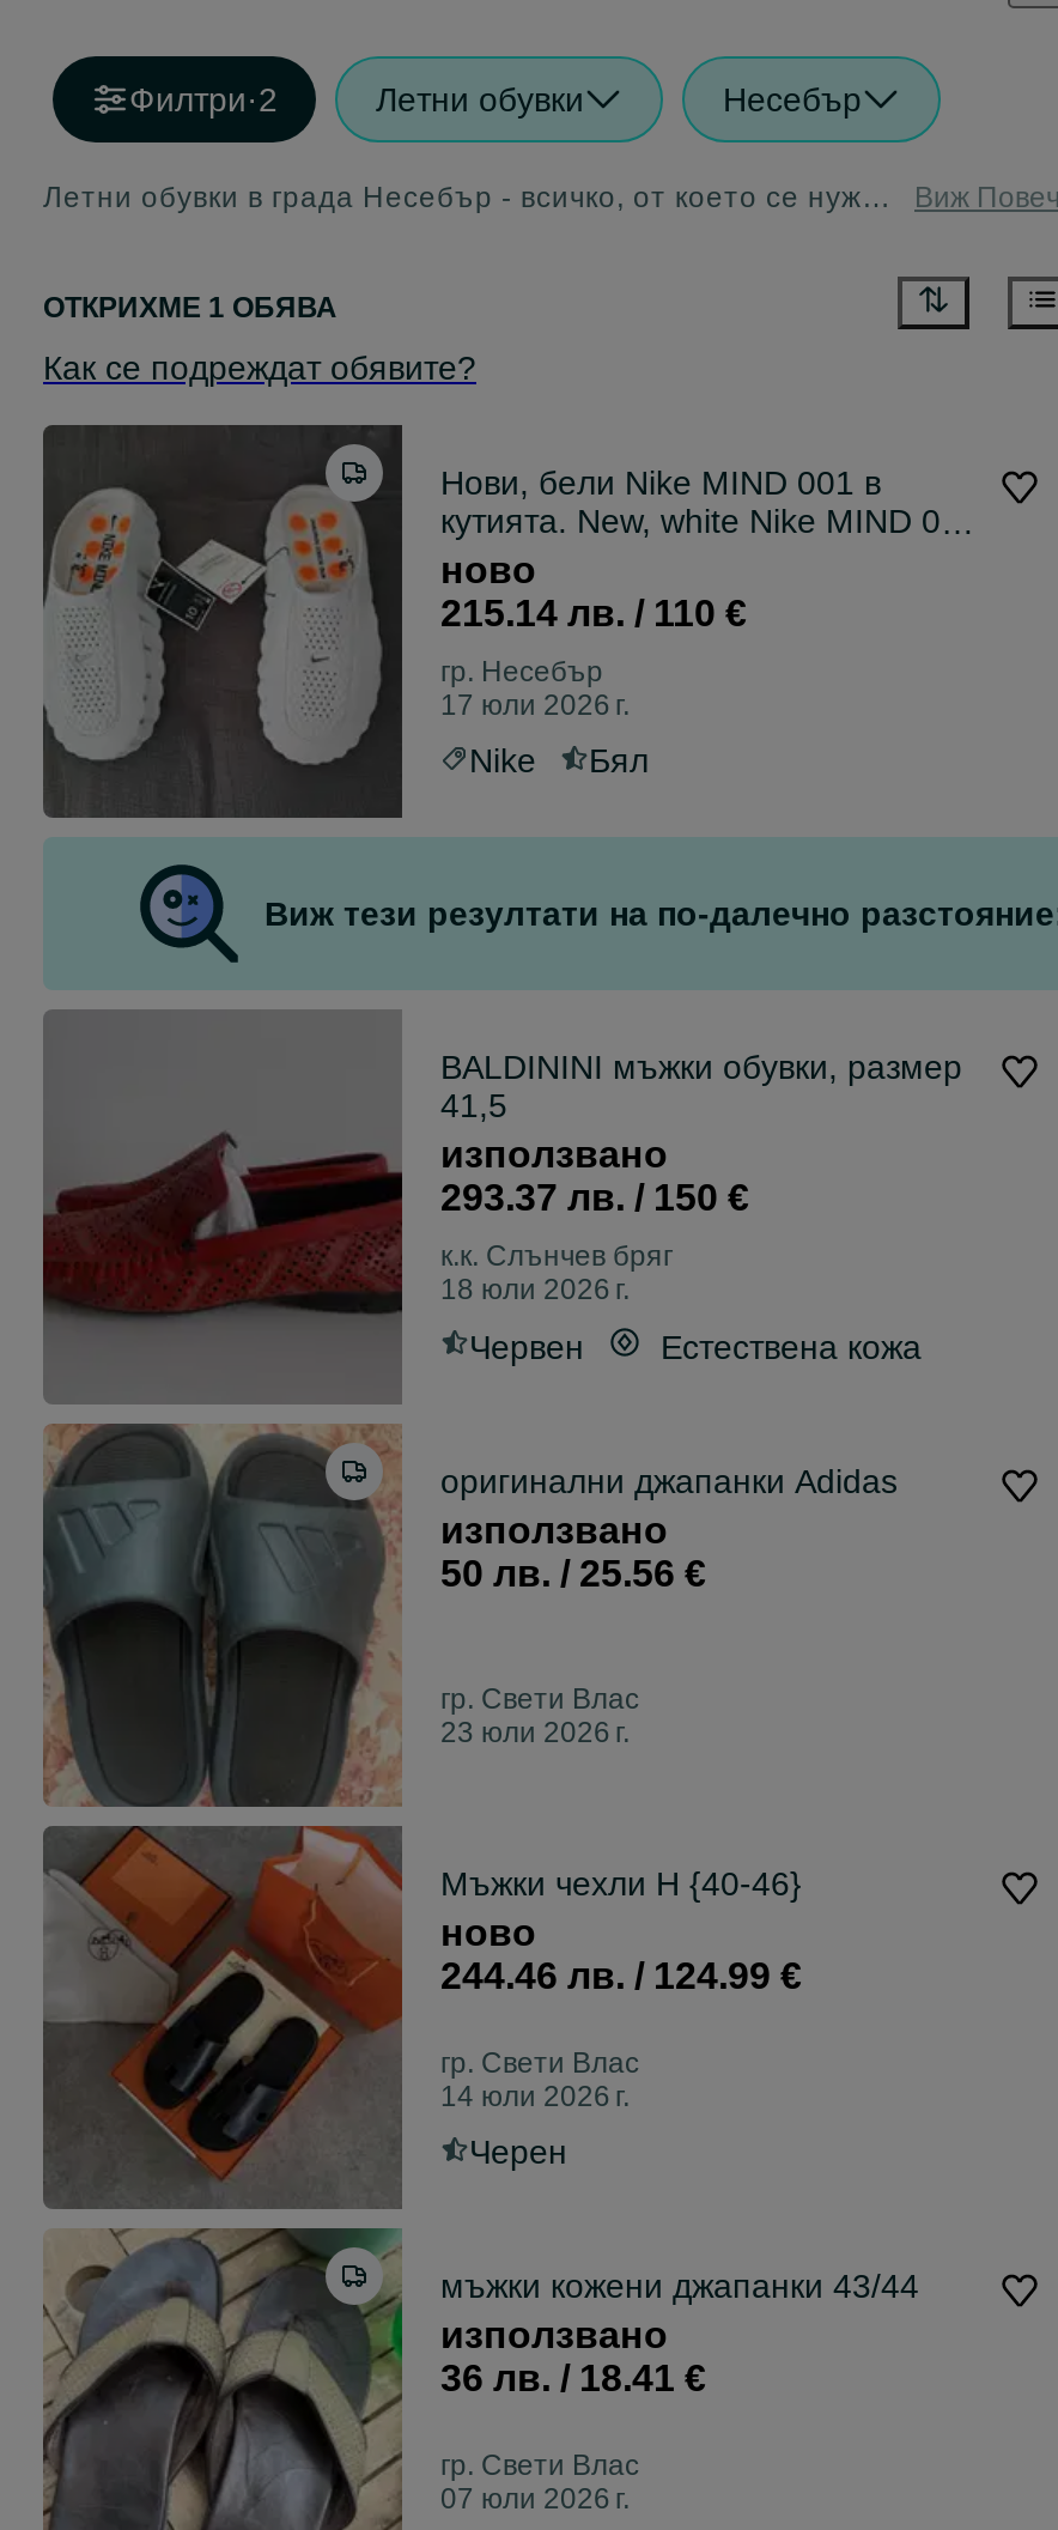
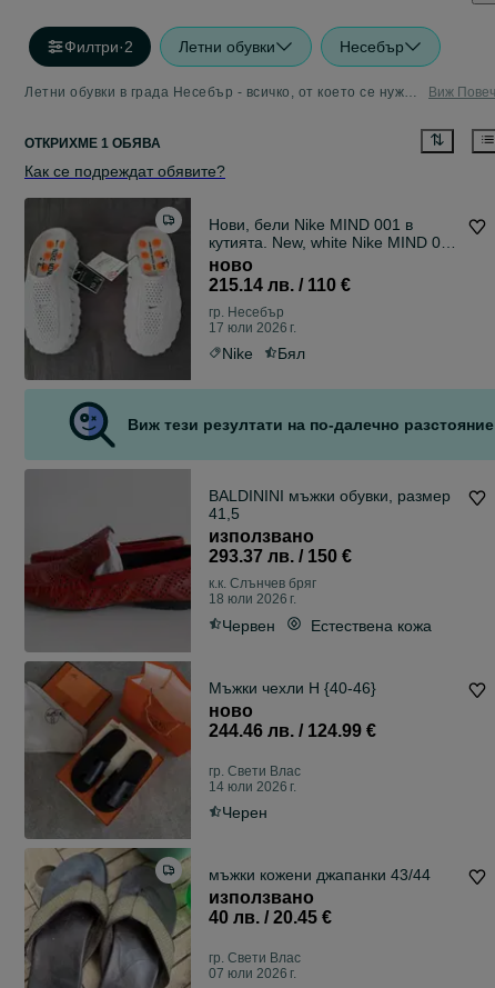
- [image]
- оригинални джапанки Adidas
- използвано
- 50 лв. / 25.56 €
- гр. Свети Влас
- 23 юли 2026 г.

- 36 лв. / 18.41 €
+ 40 лв. / 20.45 €
